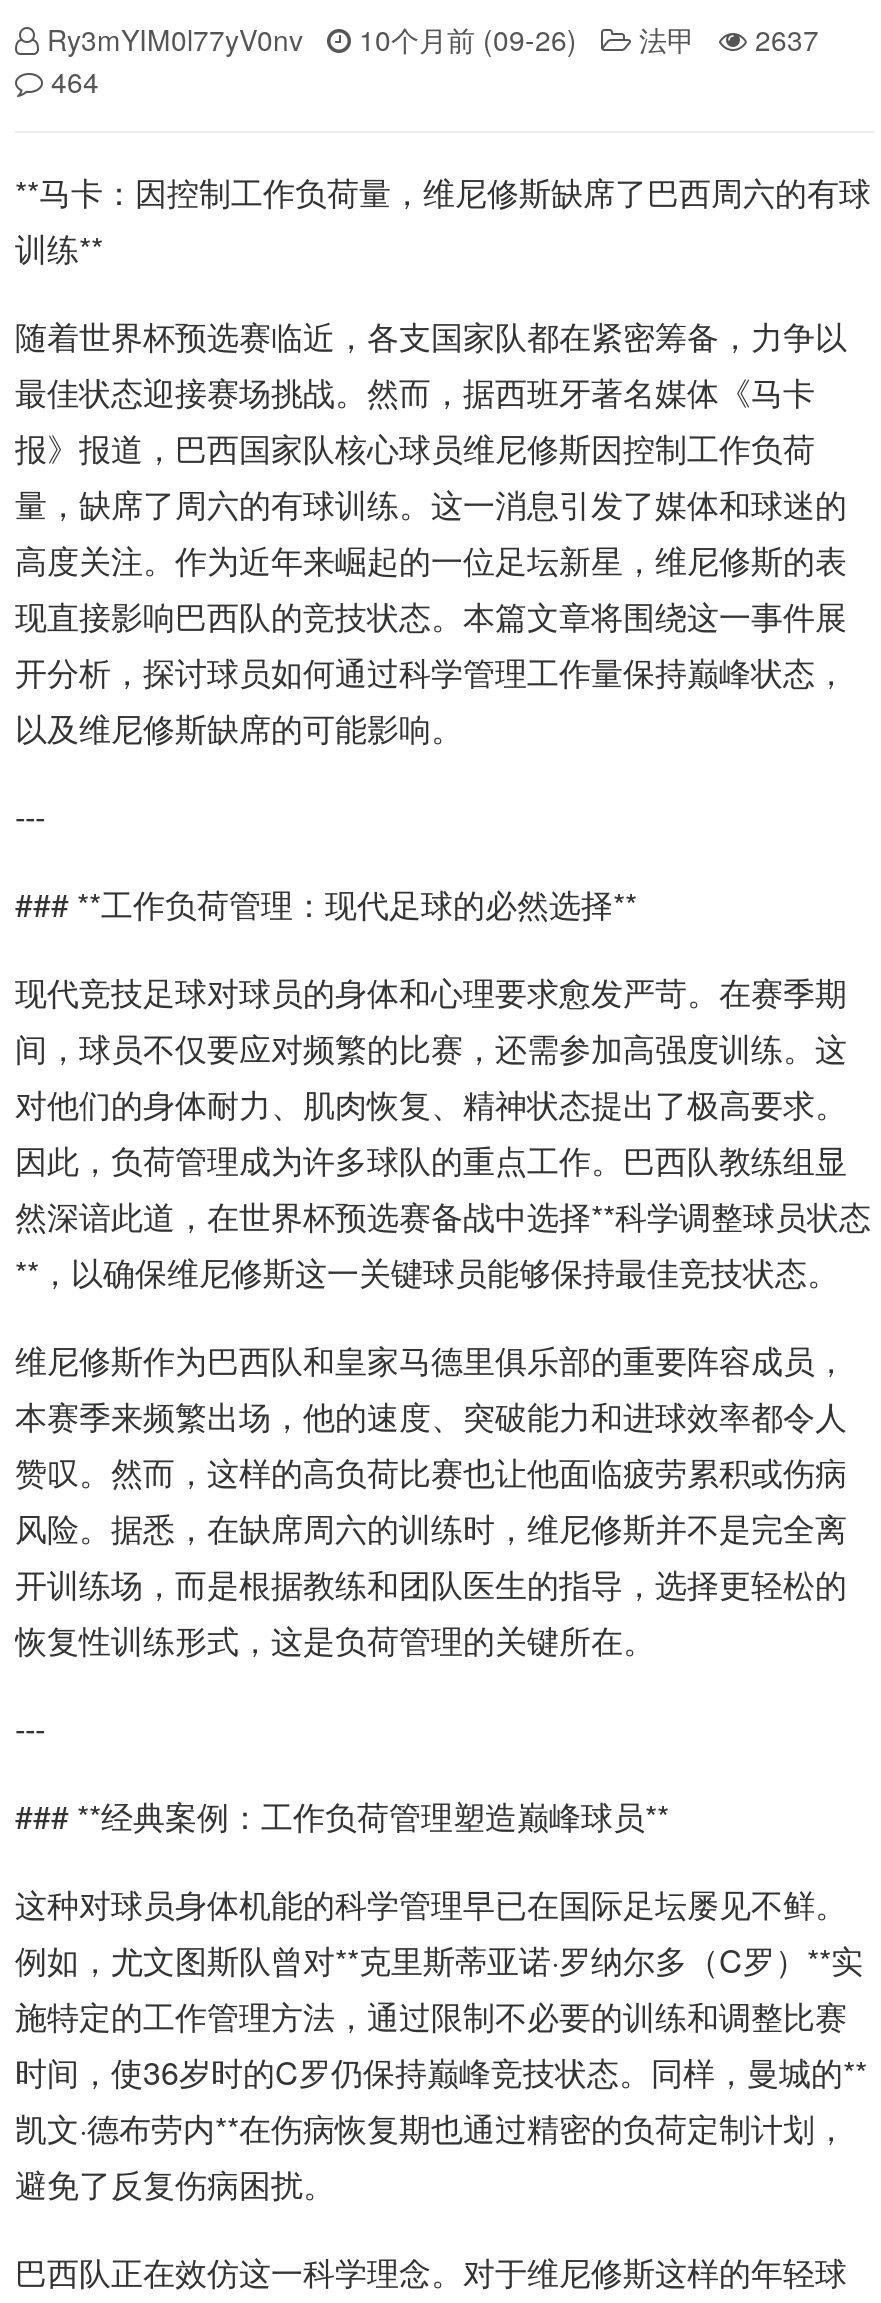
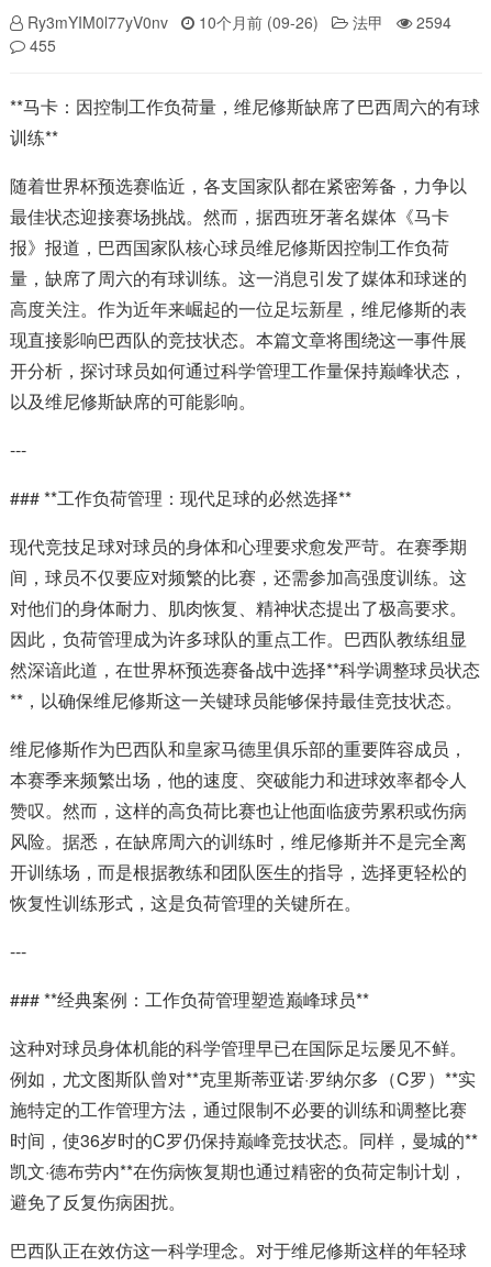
- Ry3mYIM0l77yV0nv 10个月前 (09-26) 法甲 2637
+ Ry3mYIM0l77yV0nv 10个月前 (09-26) 法甲 2594

- 464
+ 455
